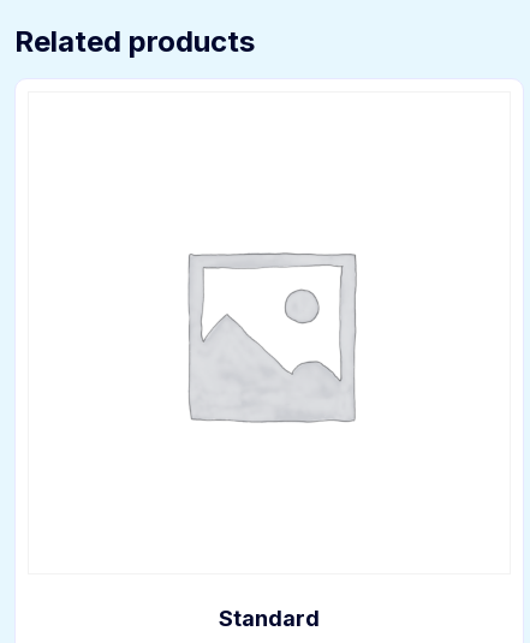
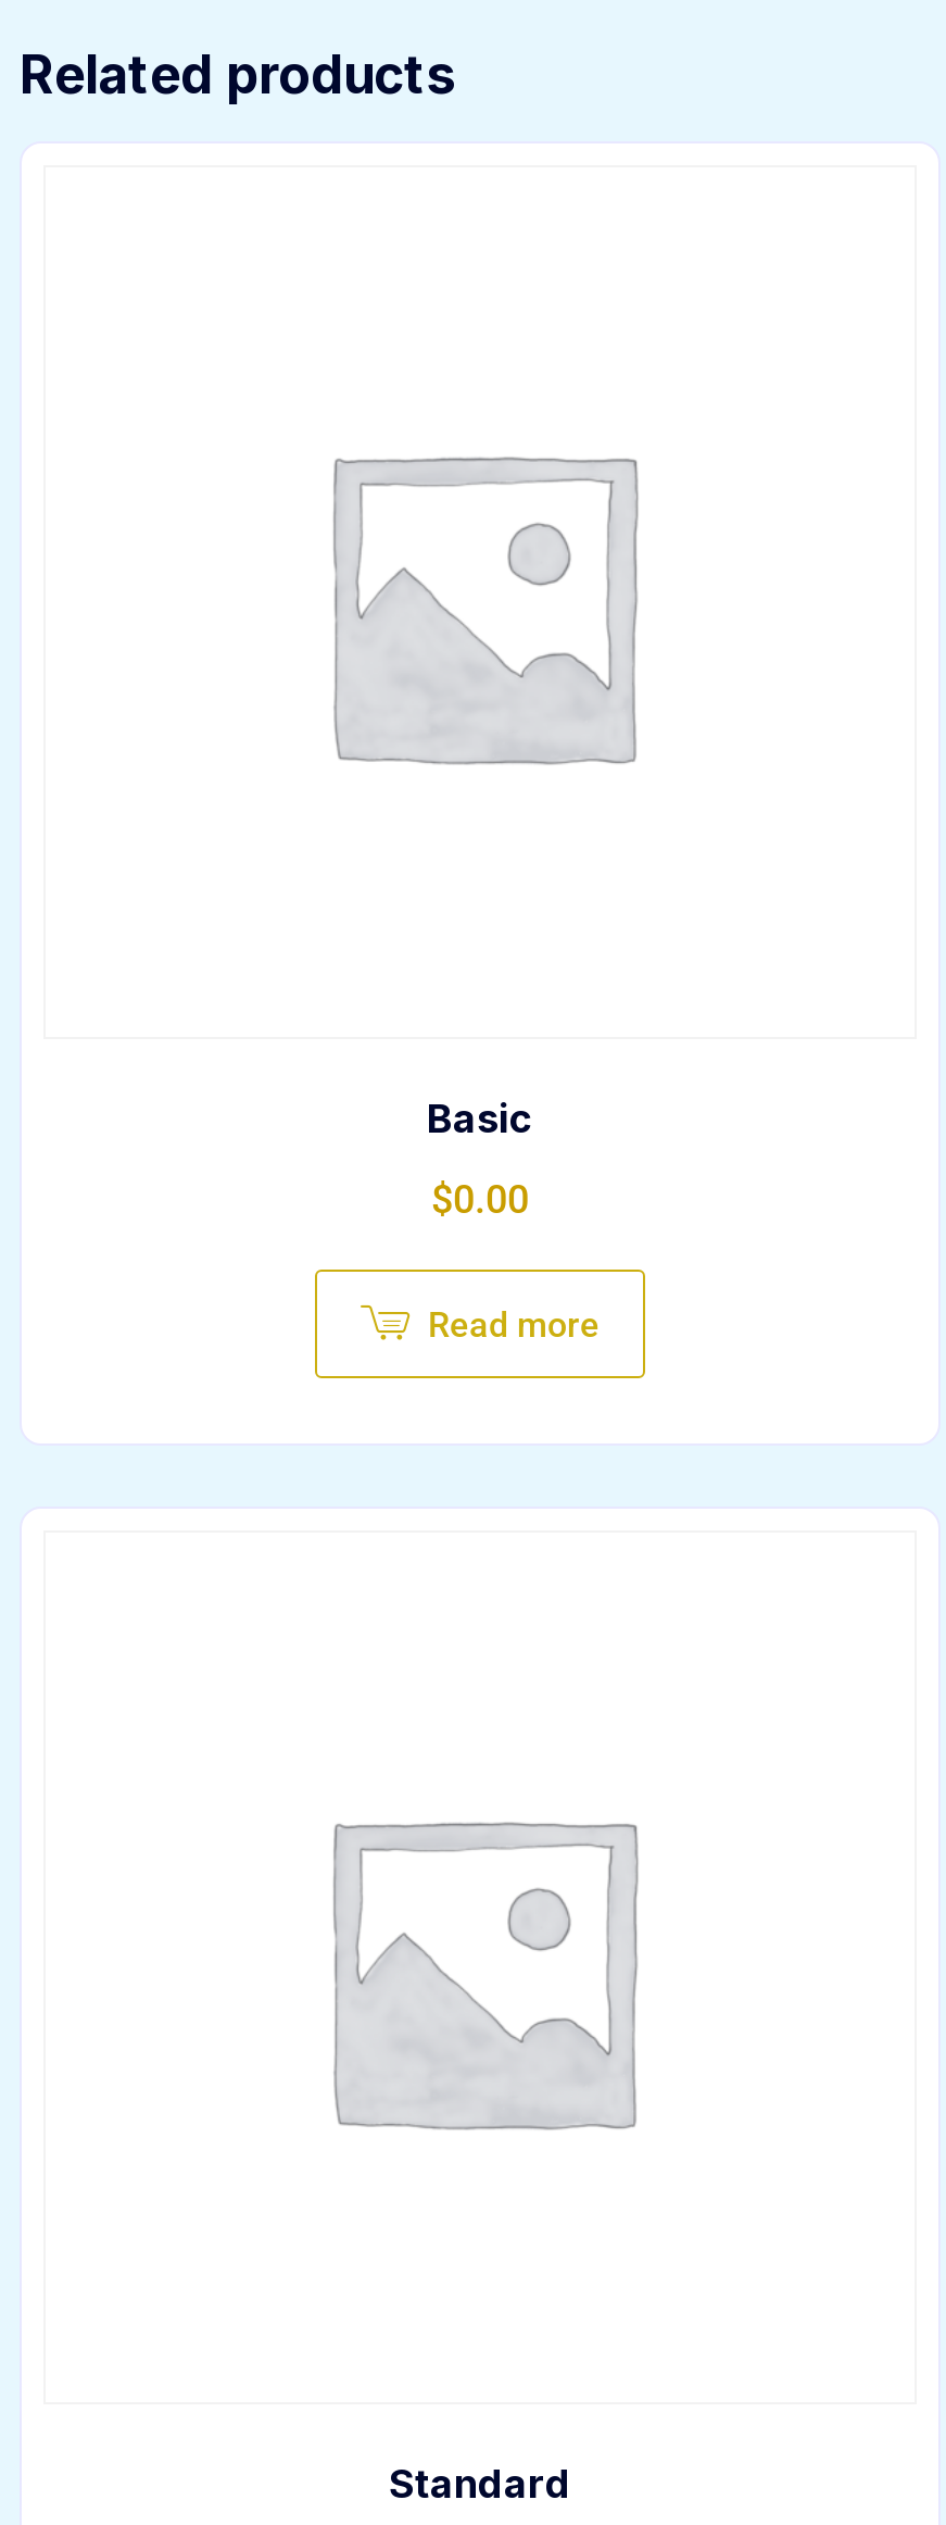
+ Basic
+ $0.00
+ Read more
